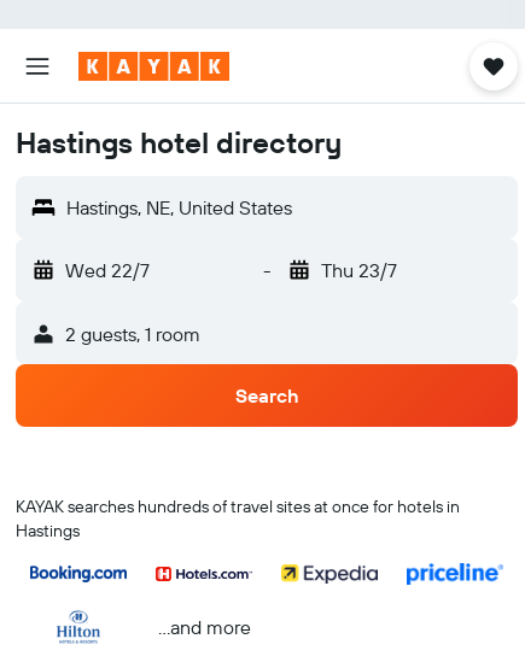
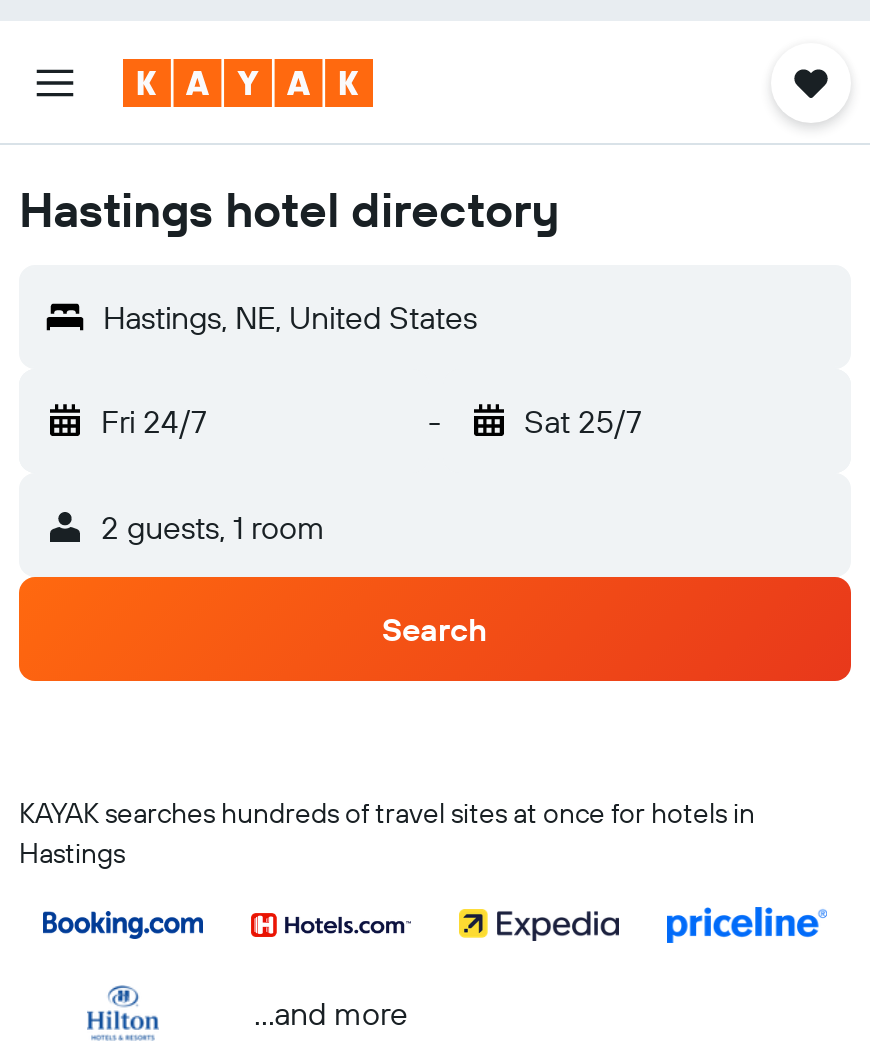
- Wed 22/7
+ Fri 24/7

- Thu 23/7
+ Sat 25/7
